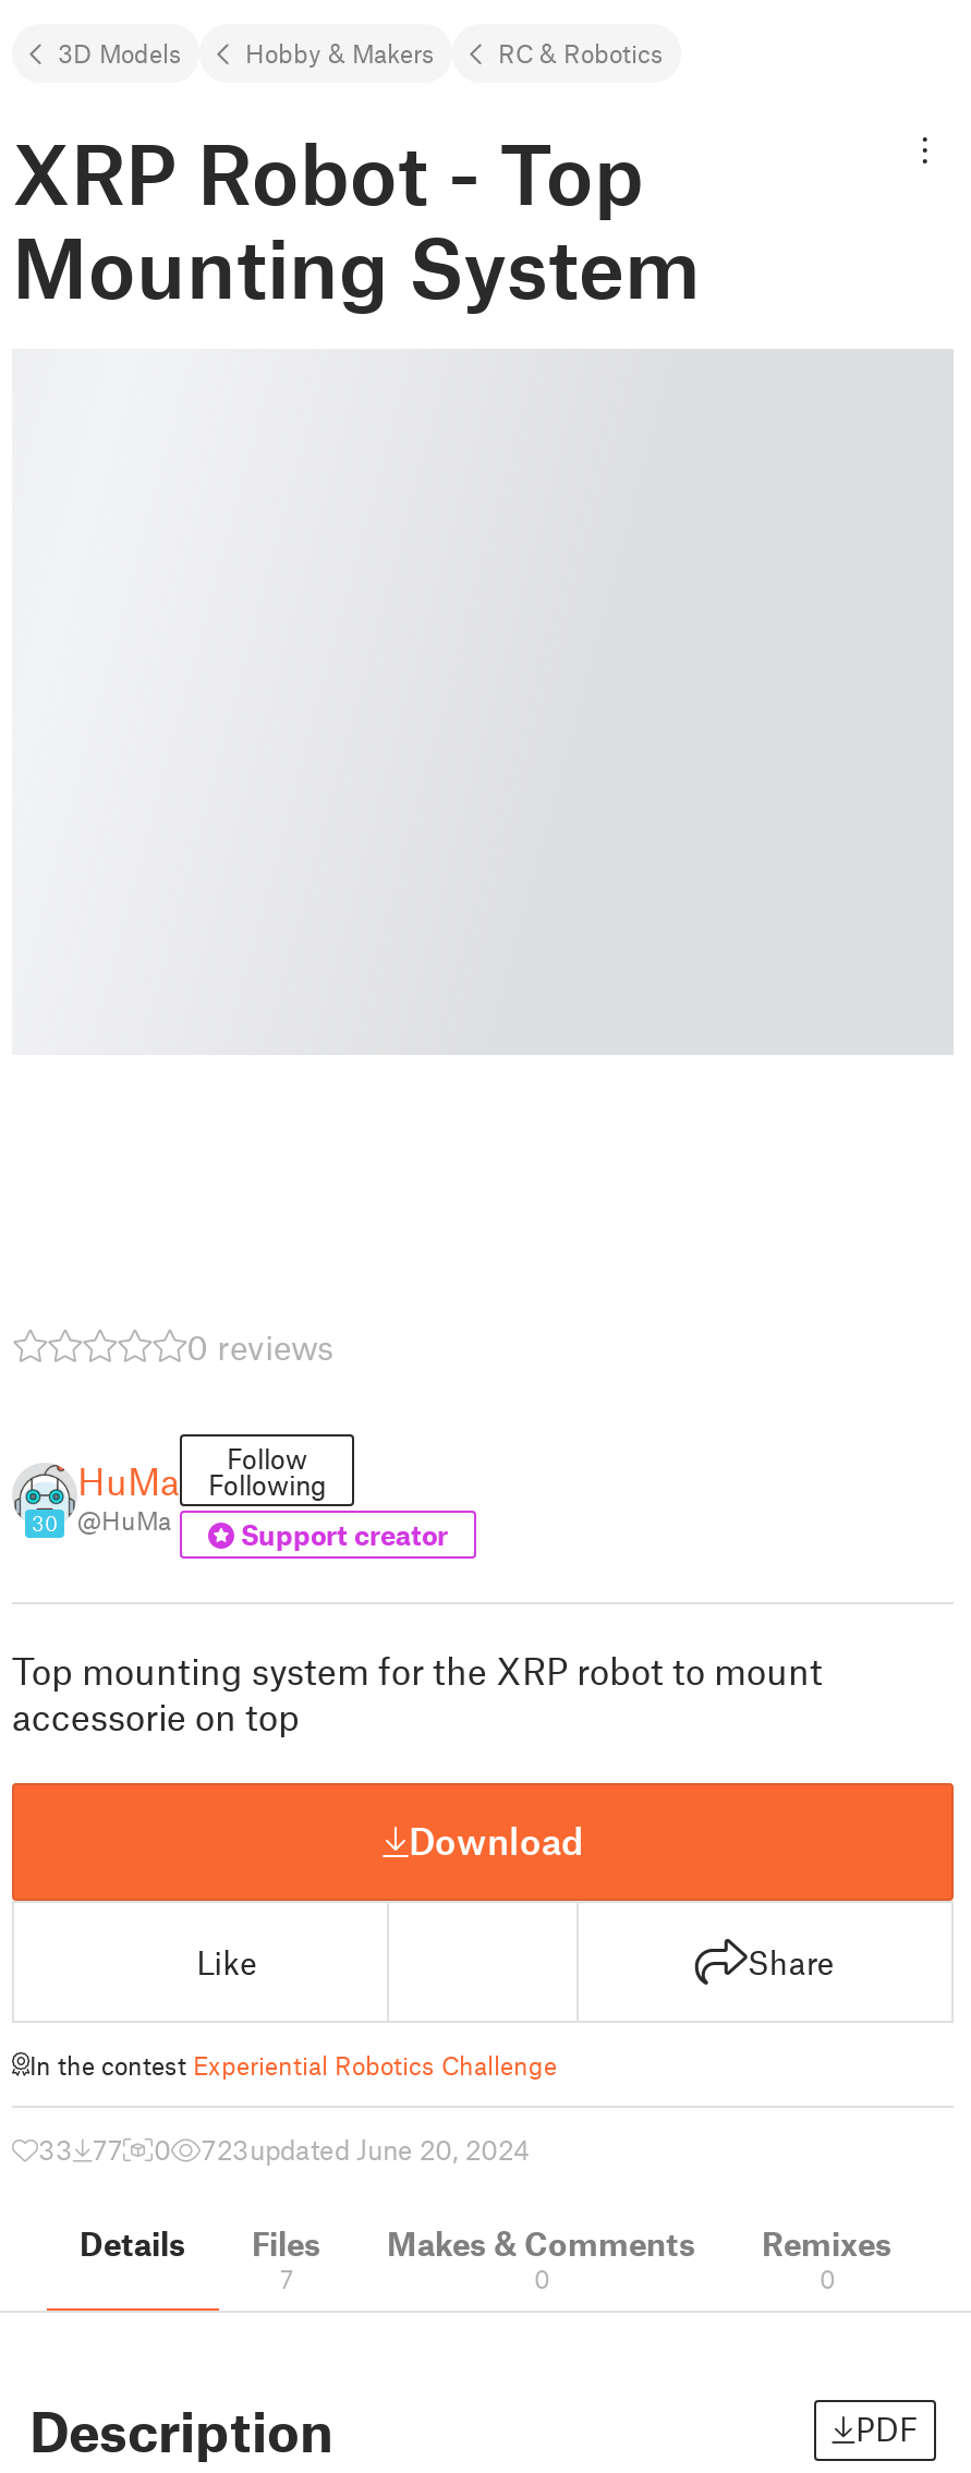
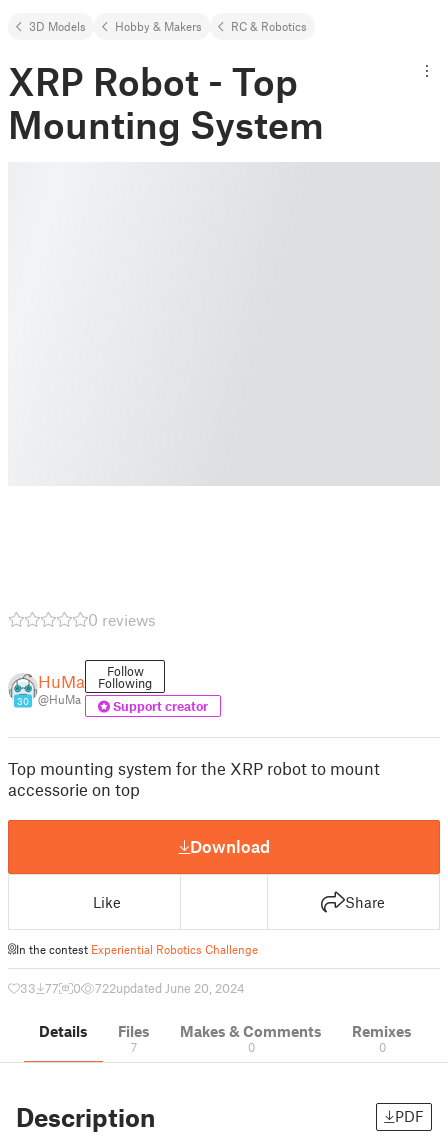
- 723updated June 20, 2024
+ 722updated June 20, 2024
